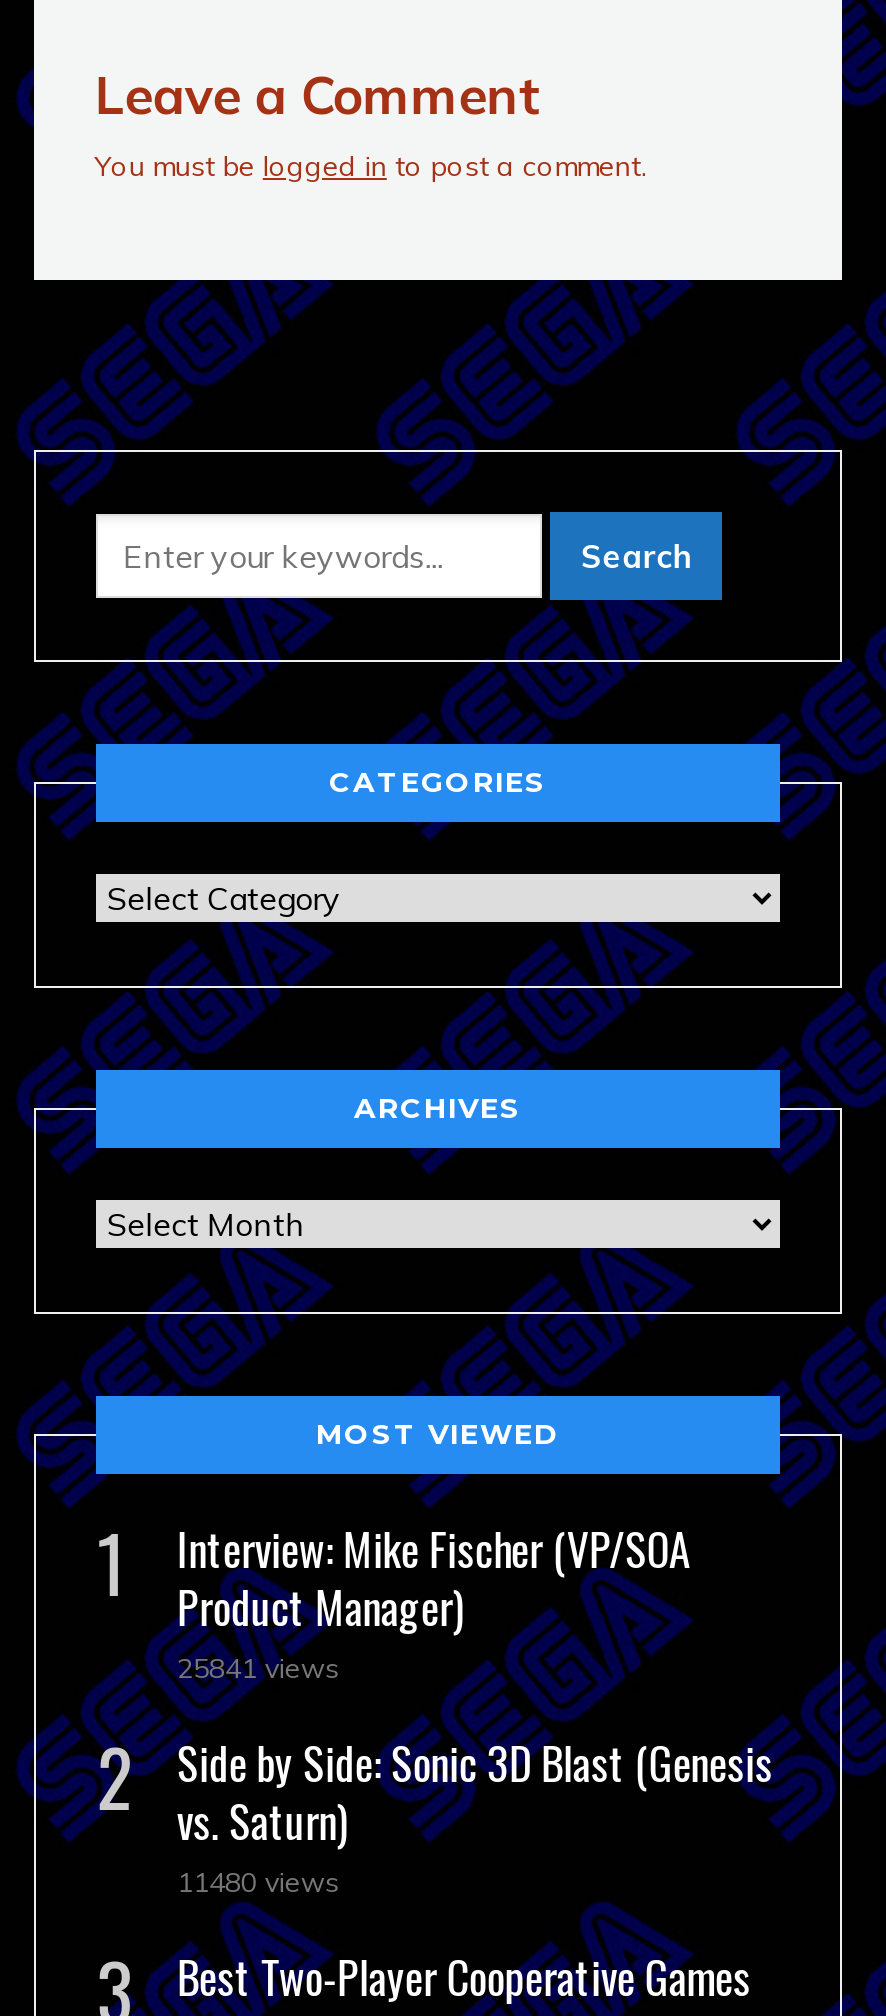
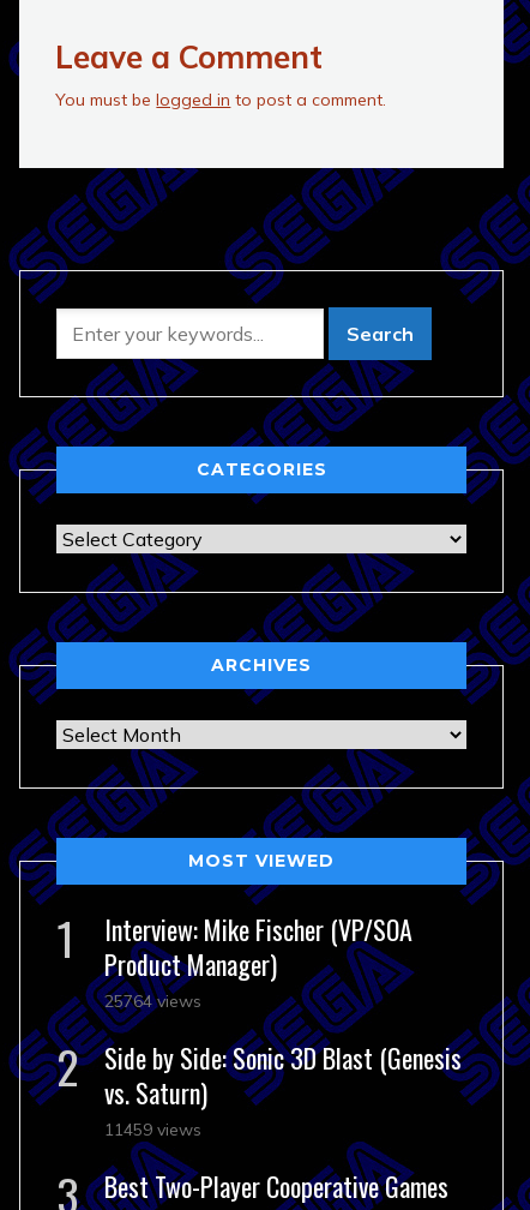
- 25841 views
+ 25764 views

- 11480 views
+ 11459 views
